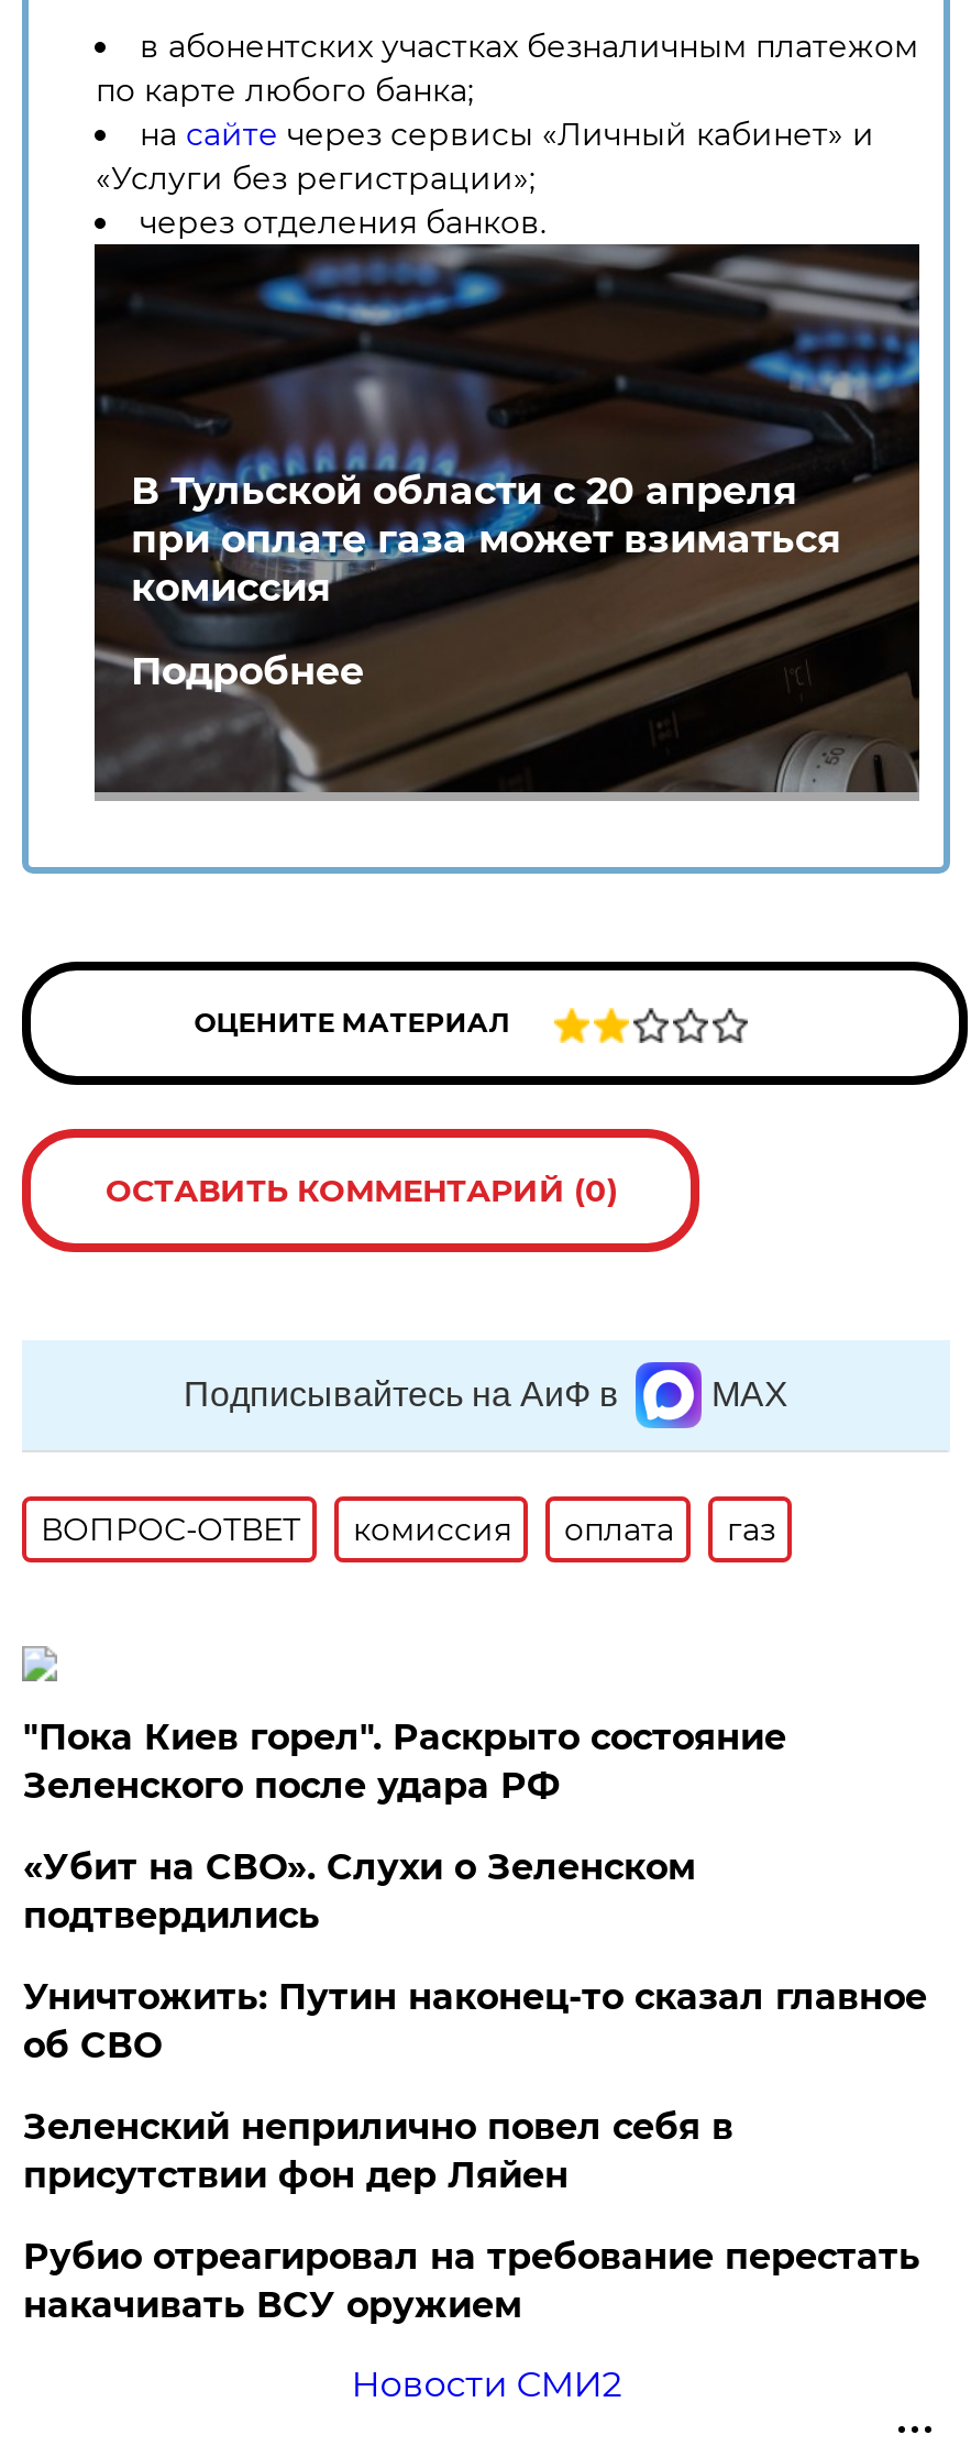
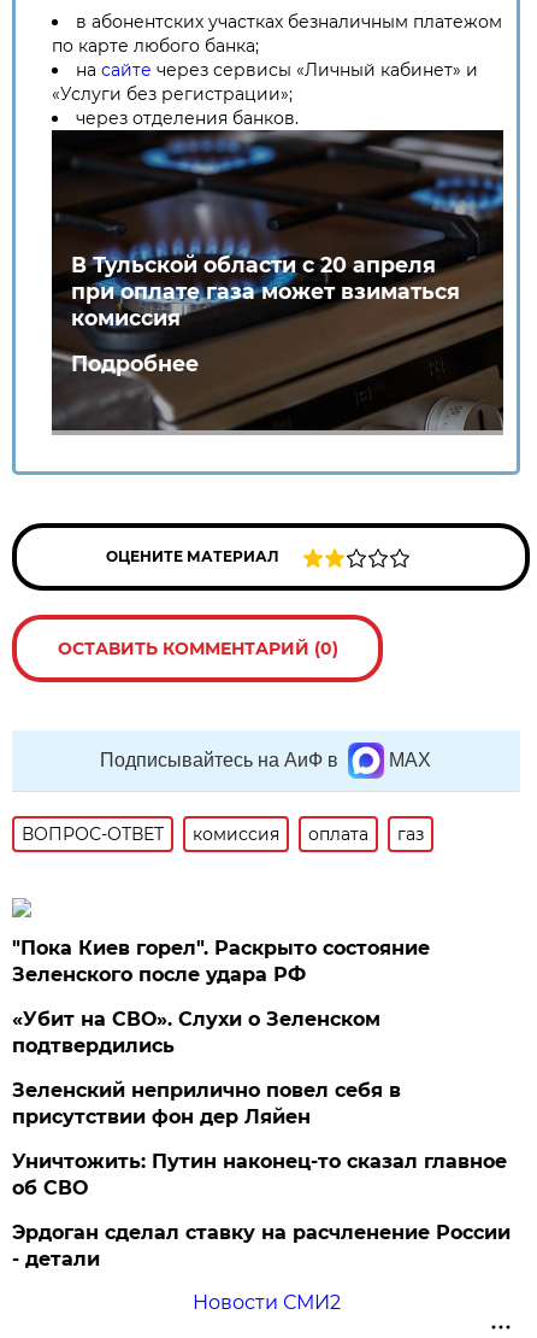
moved down: Уничтожить: Путин наконец-то сказал главное | об СВО

moved up: Зеленский неприлично повел cебя в | присутствии фон дер Ляйен

- Рубио отреагировал на требование перестать
- накачивать ВСУ оружием
+ Эрдоган сделал ставку на расчленение России
+ - детали
